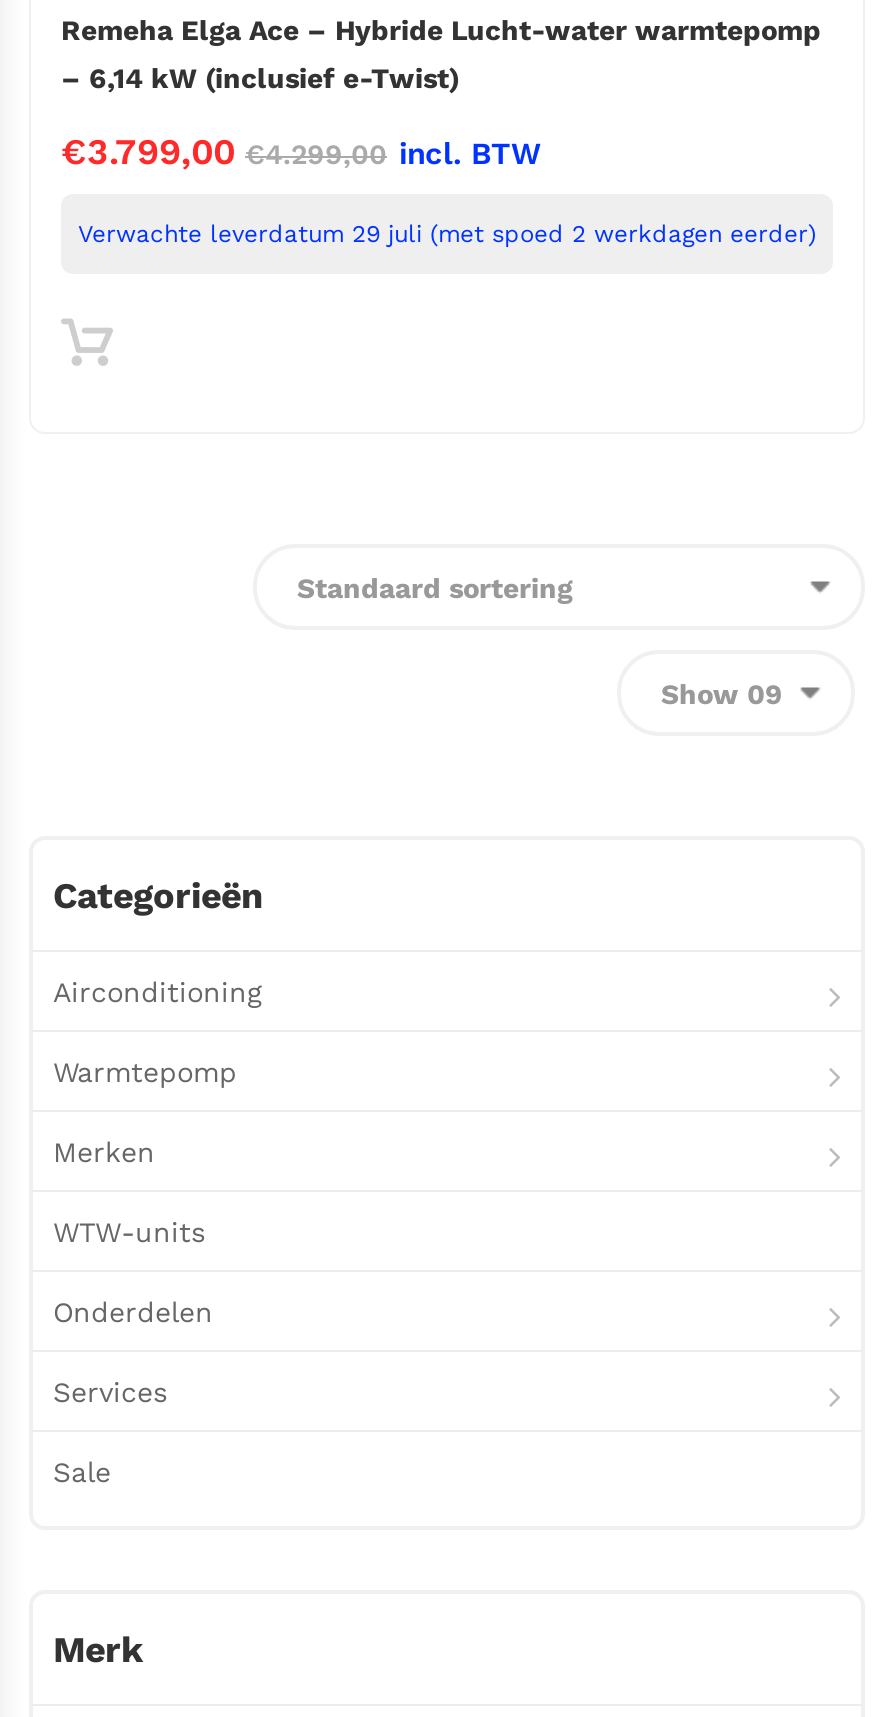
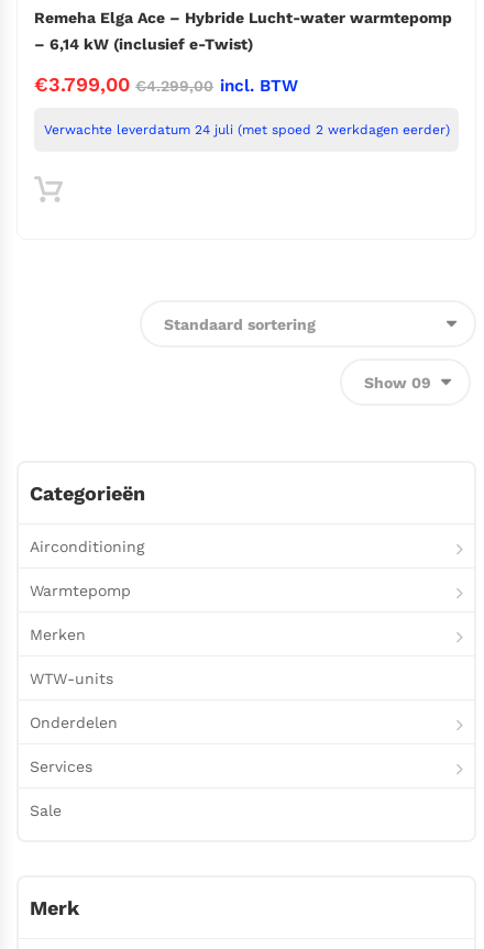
- Verwachte leverdatum 29 juli (met spoed 2 werkdagen eerder)
+ Verwachte leverdatum 24 juli (met spoed 2 werkdagen eerder)
